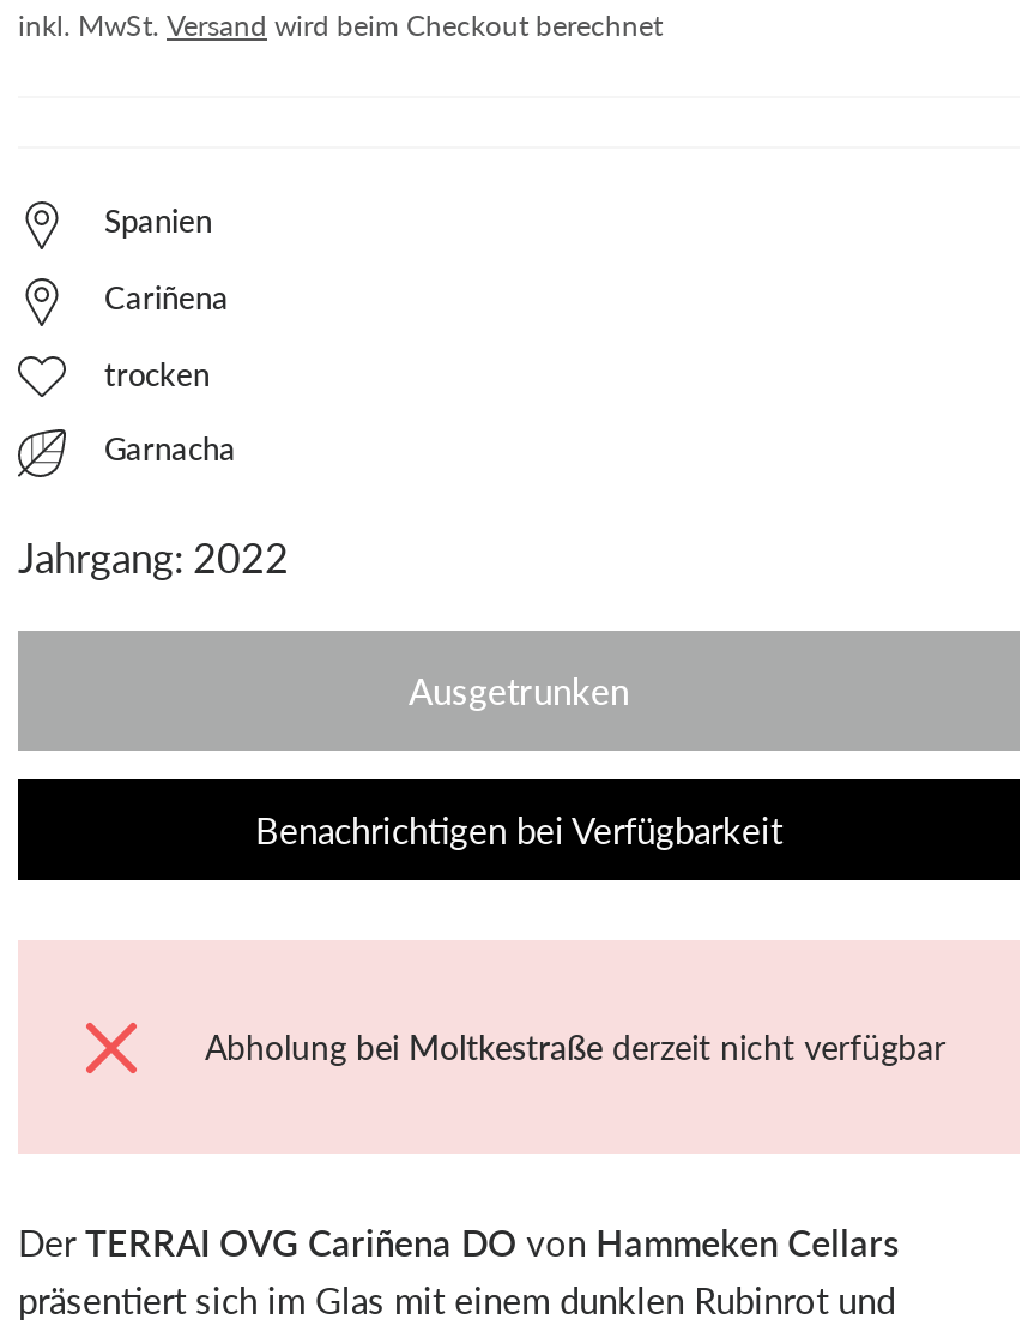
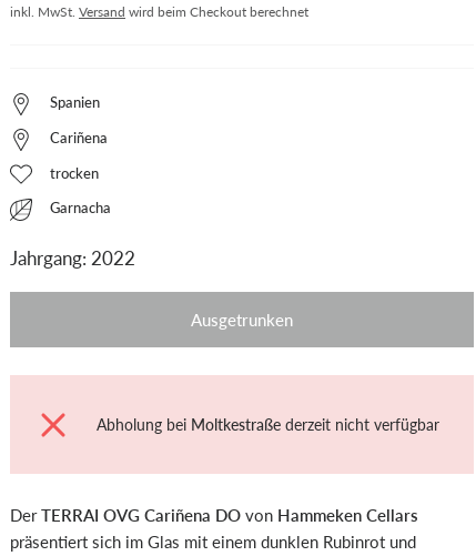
- Benachrichtigen bei Verfügbarkeit
